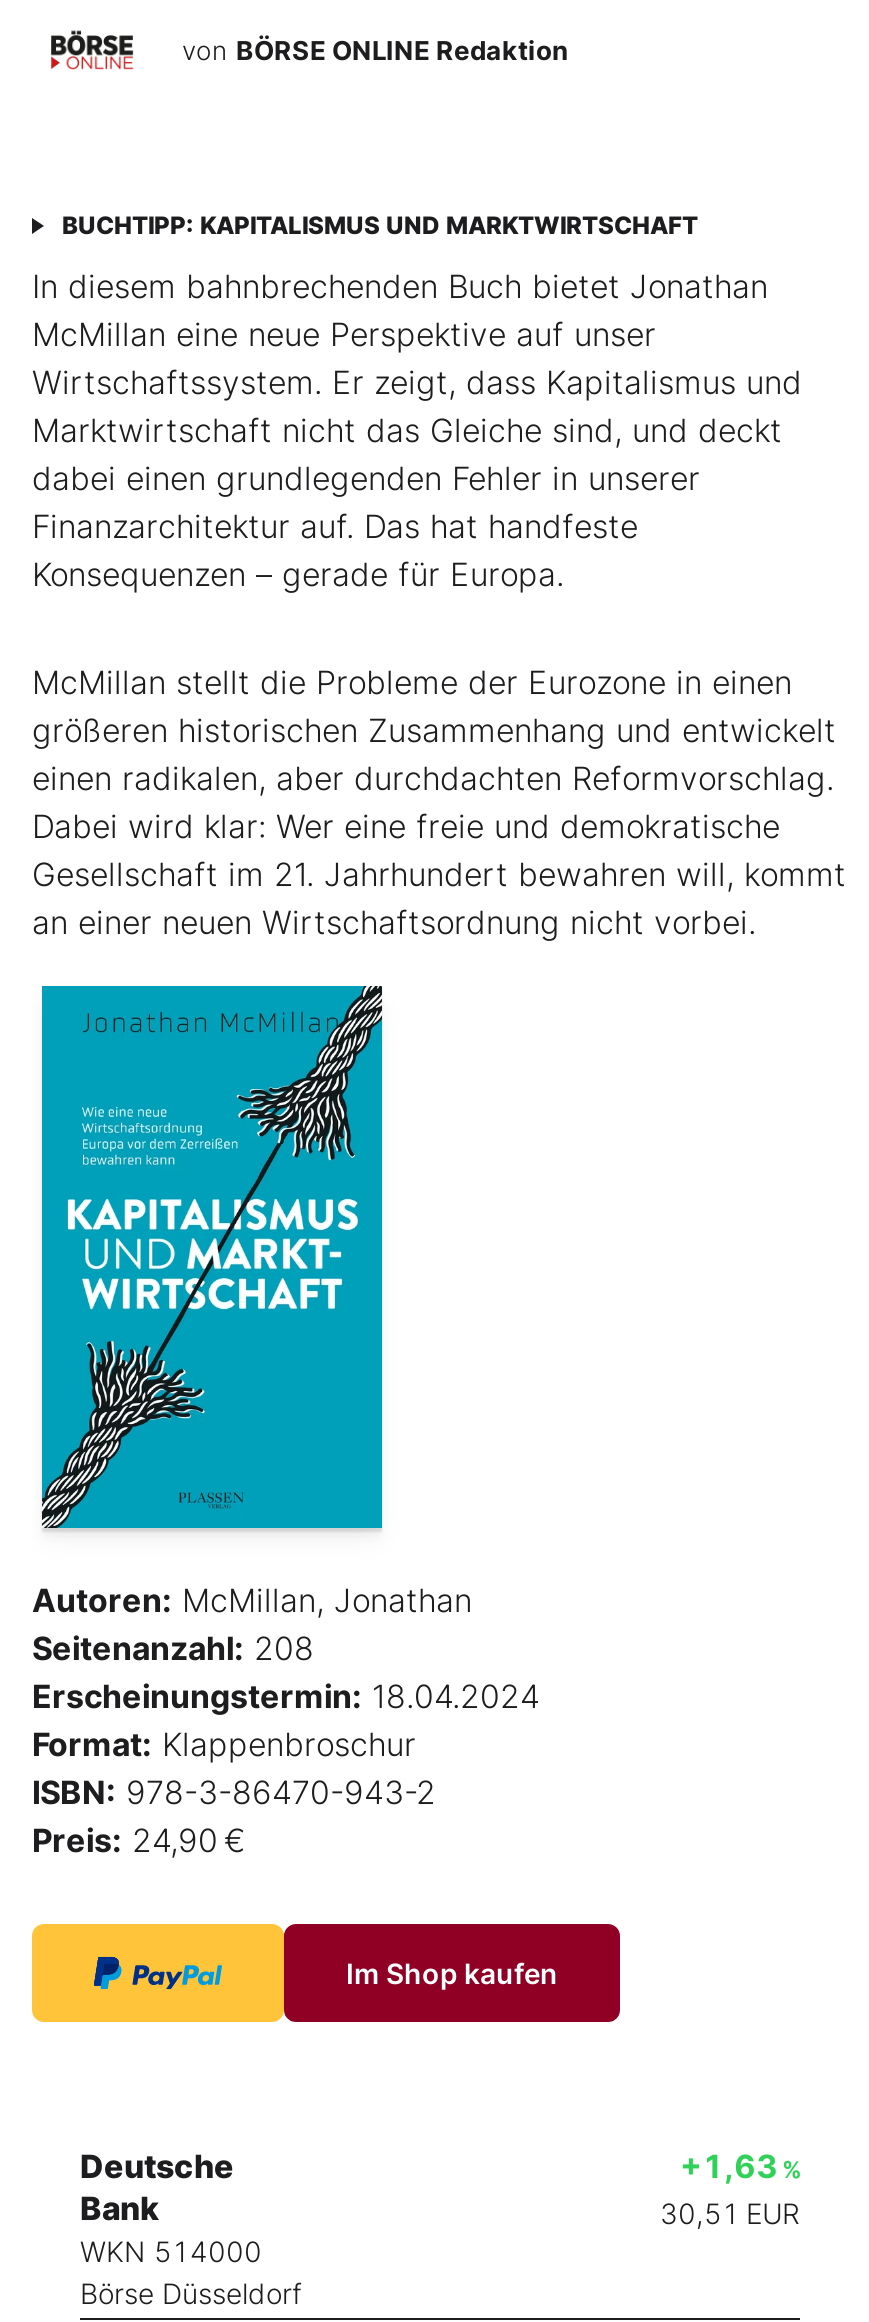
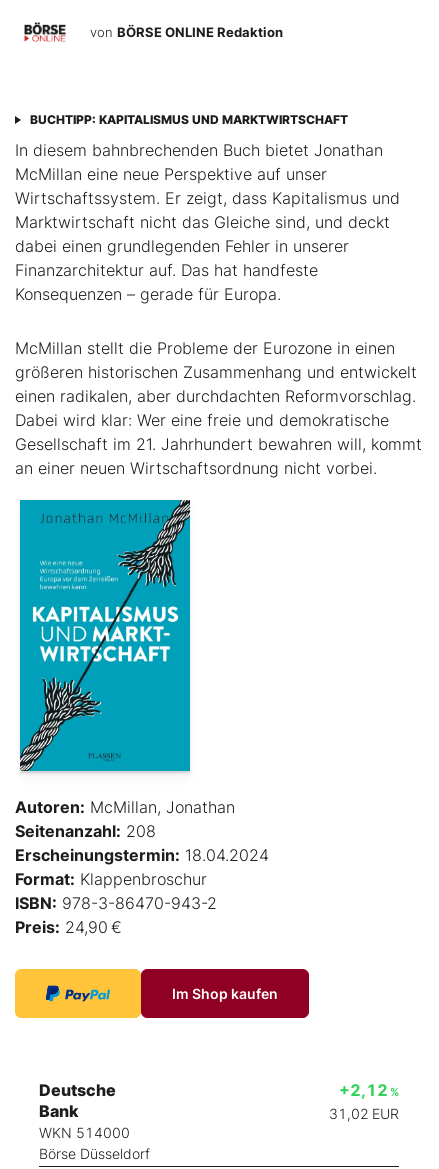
- +1,63 %
+ +2,12 %

- 30,51 EUR
+ 31,02 EUR
